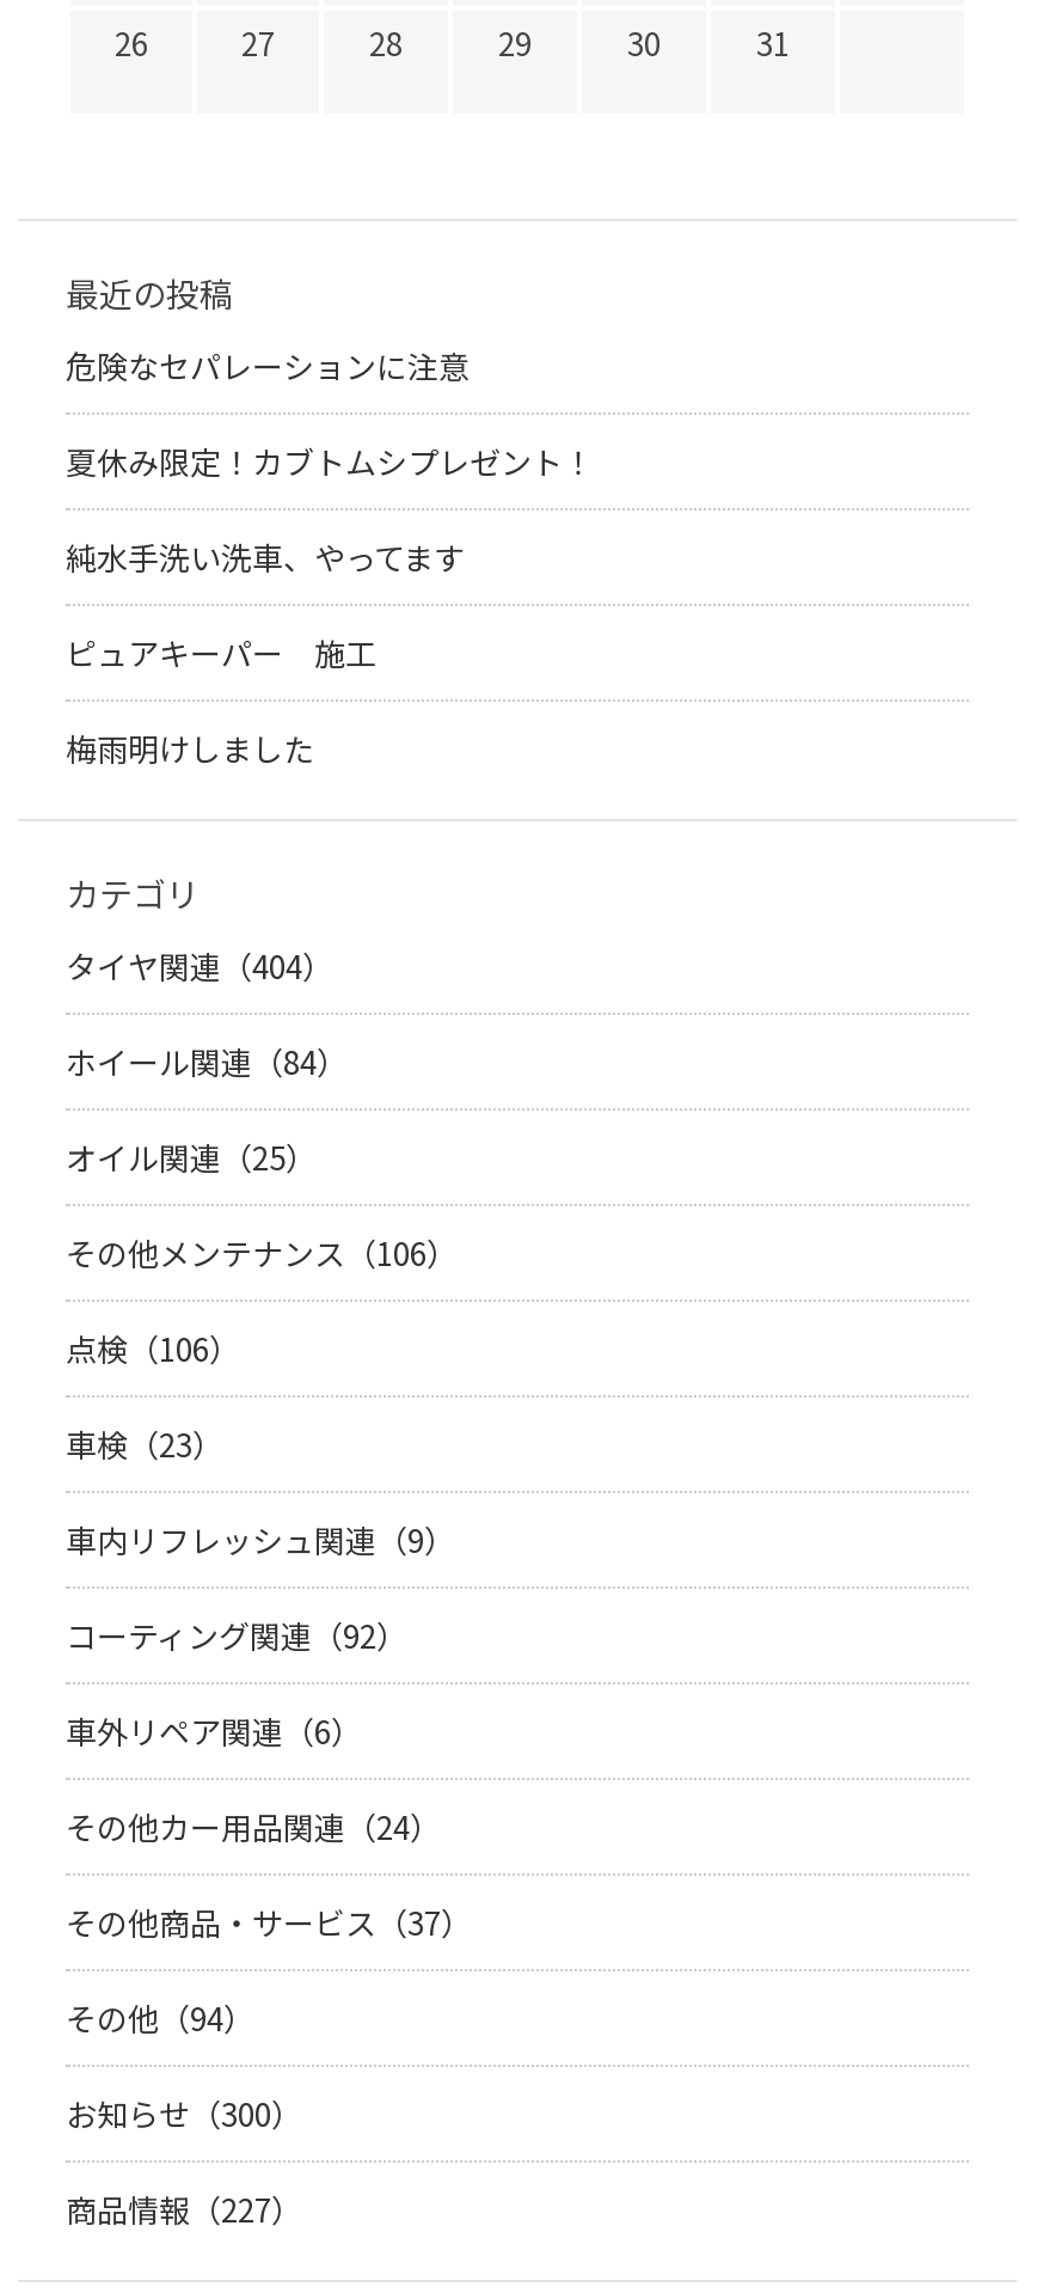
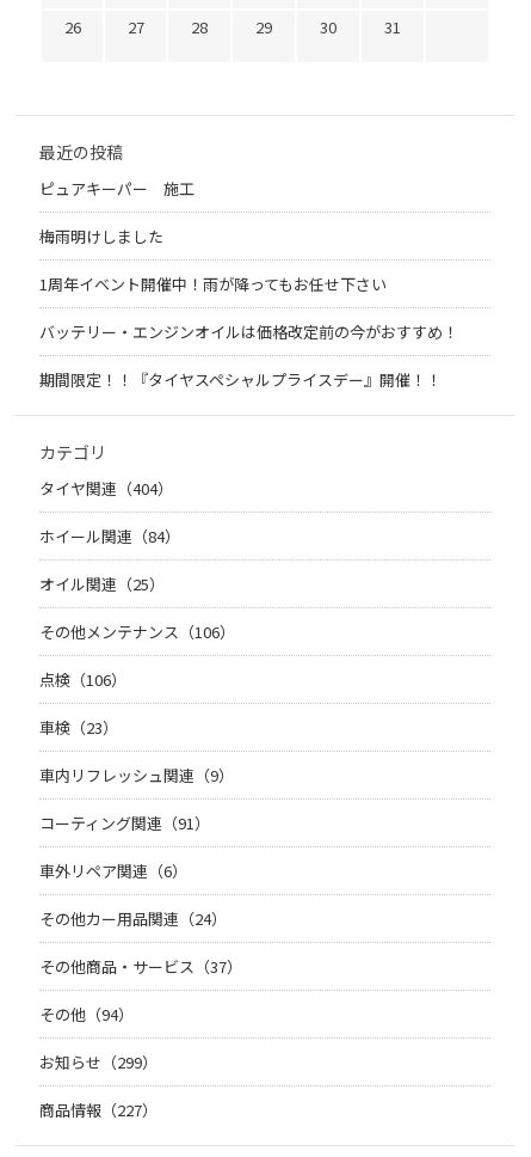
- 危険なセパレーションに注意
- 夏休み限定！カブトムシプレゼント！
- 純水手洗い洗車、やってます

moved up: ピュアキーパー 施工 | 梅雨明けしました

+ 1周年イベント開催中！雨が降ってもお任せ下さい
+ バッテリー・エンジンオイルは価格改定前の今がおすすめ！
+ 期間限定！！『タイヤスペシャルプライスデー』開催！！

- コーティング関連（92）
+ コーティング関連（91）

- お知らせ（300）
+ お知らせ（299）
